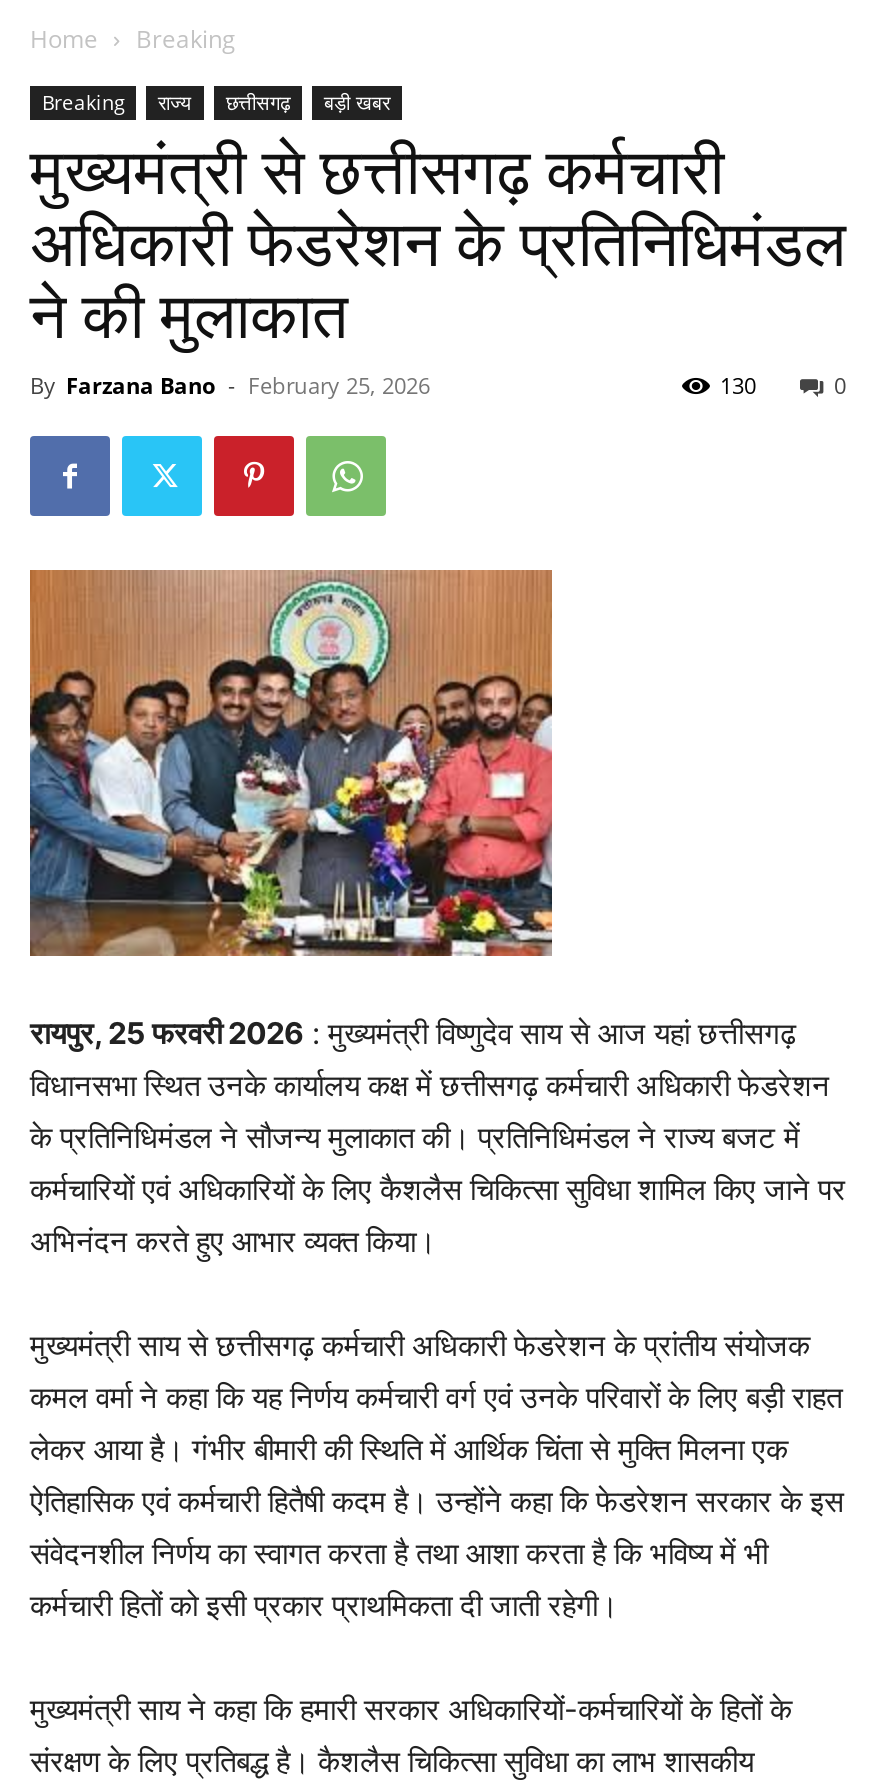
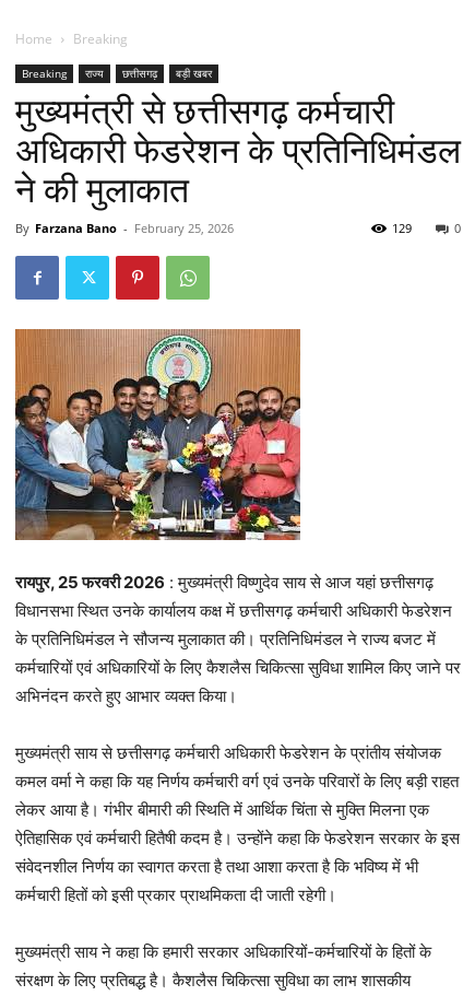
- 130
+ 129
